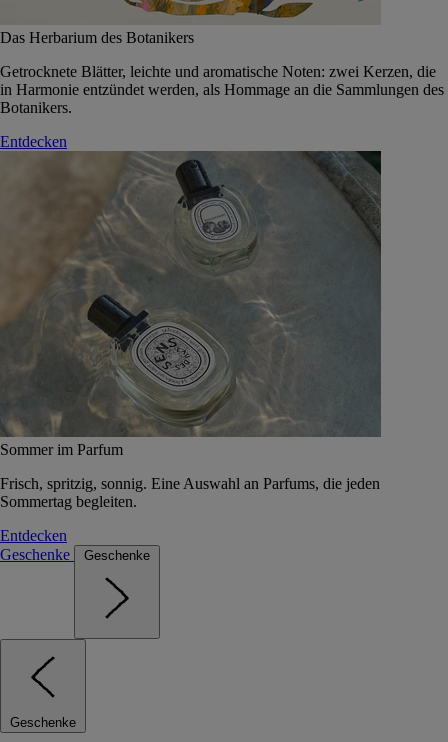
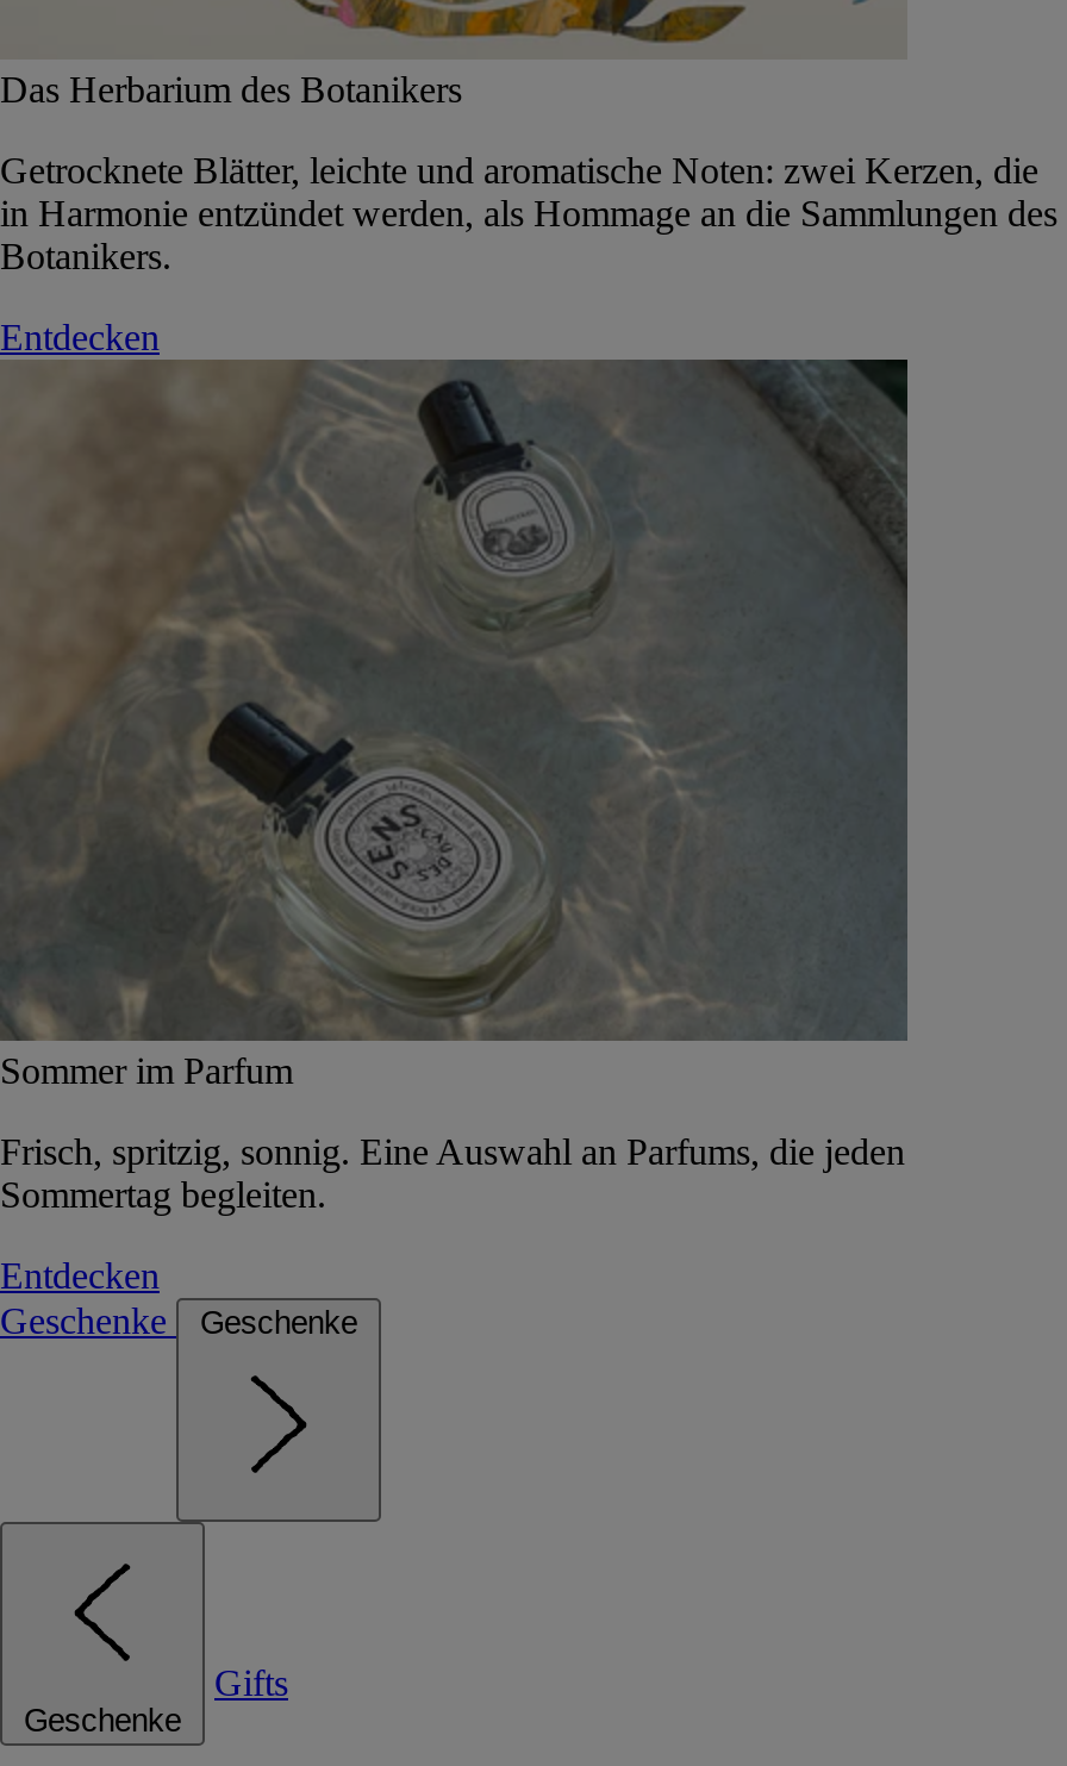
+ Gifts
